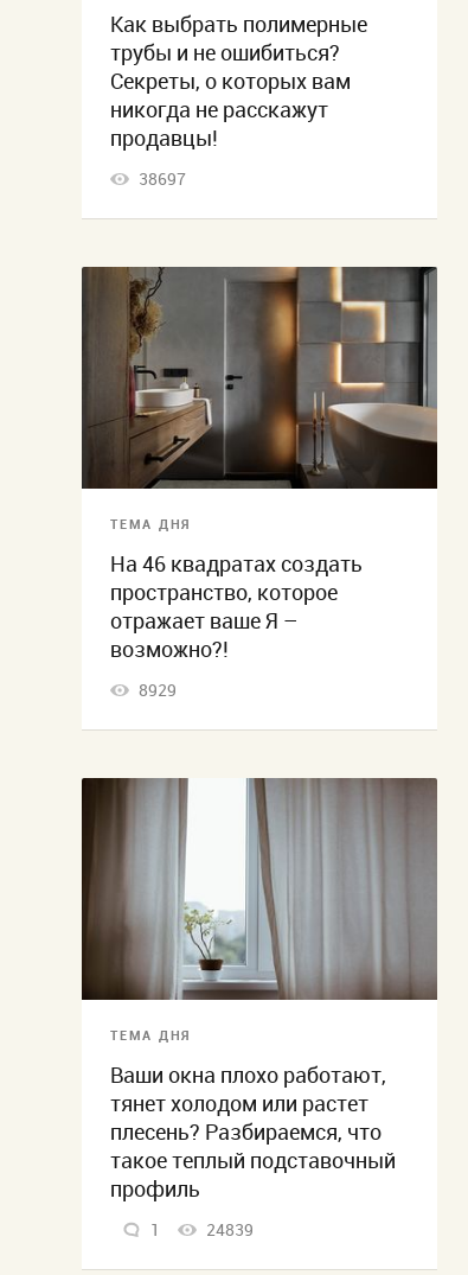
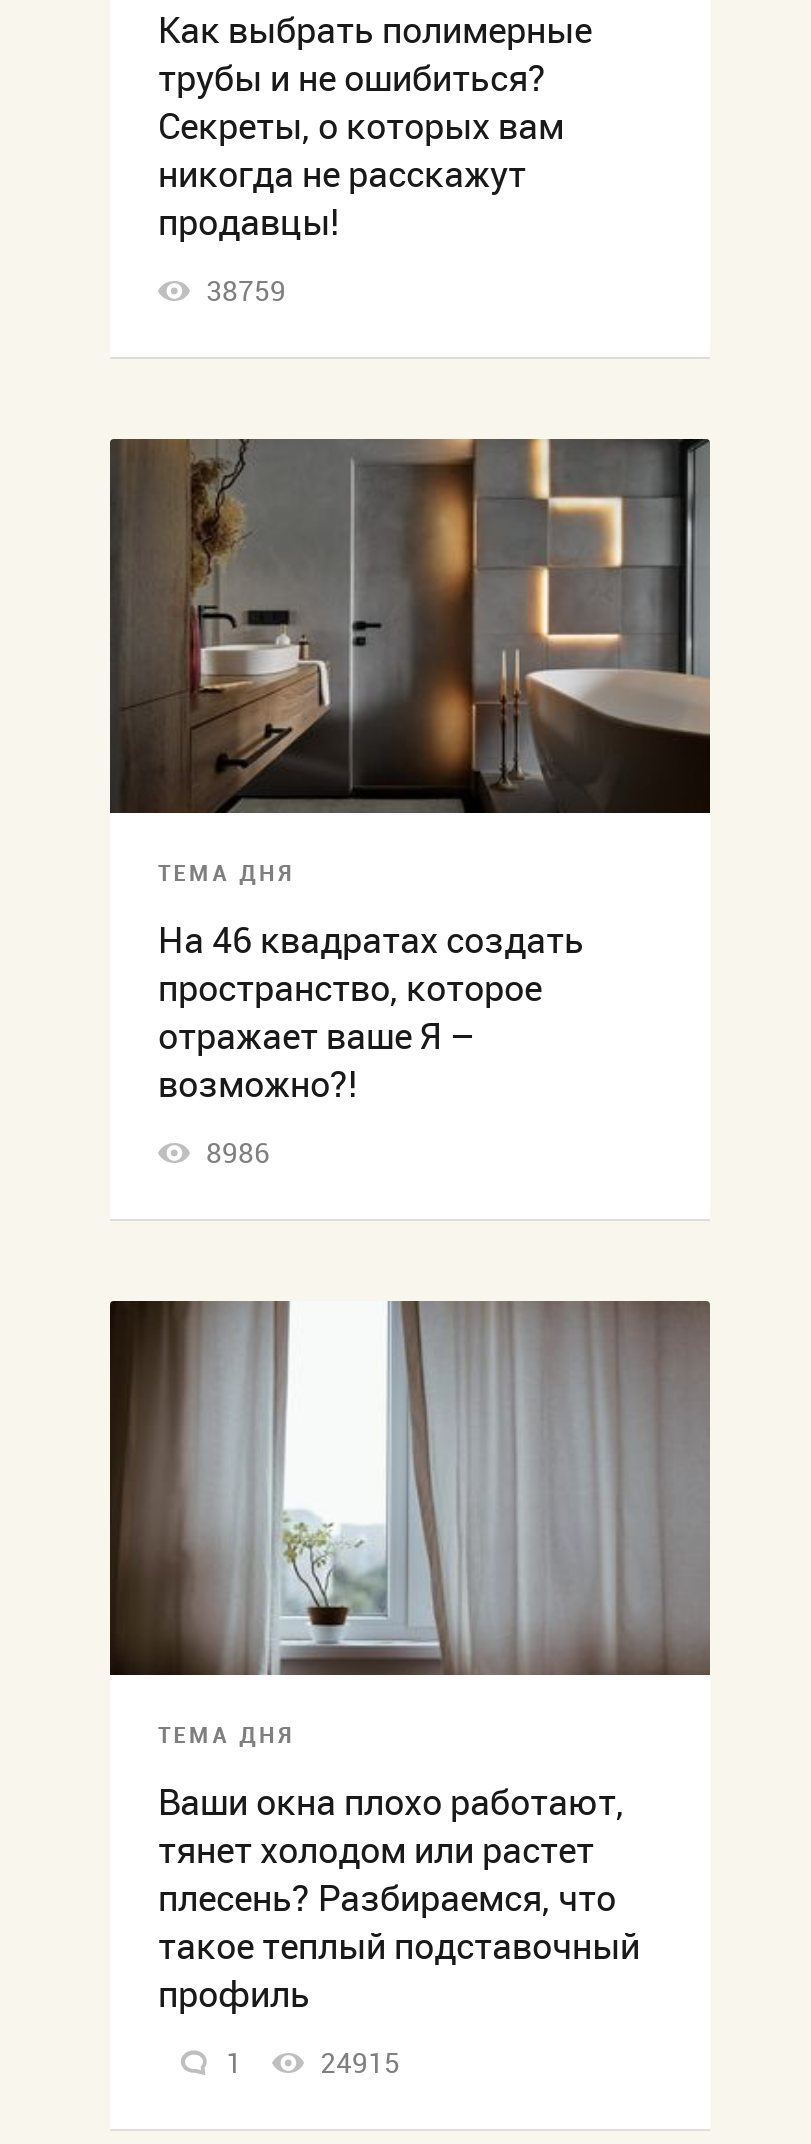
- 38697
+ 38759

- 8929
+ 8986

- 24839
+ 24915
